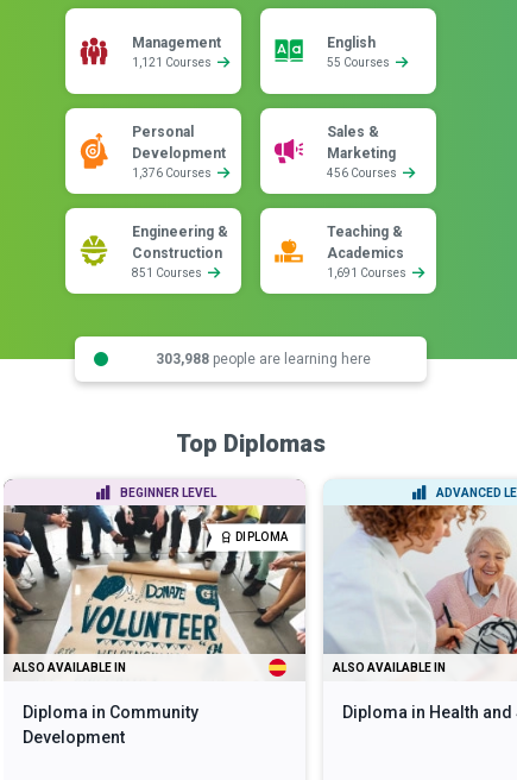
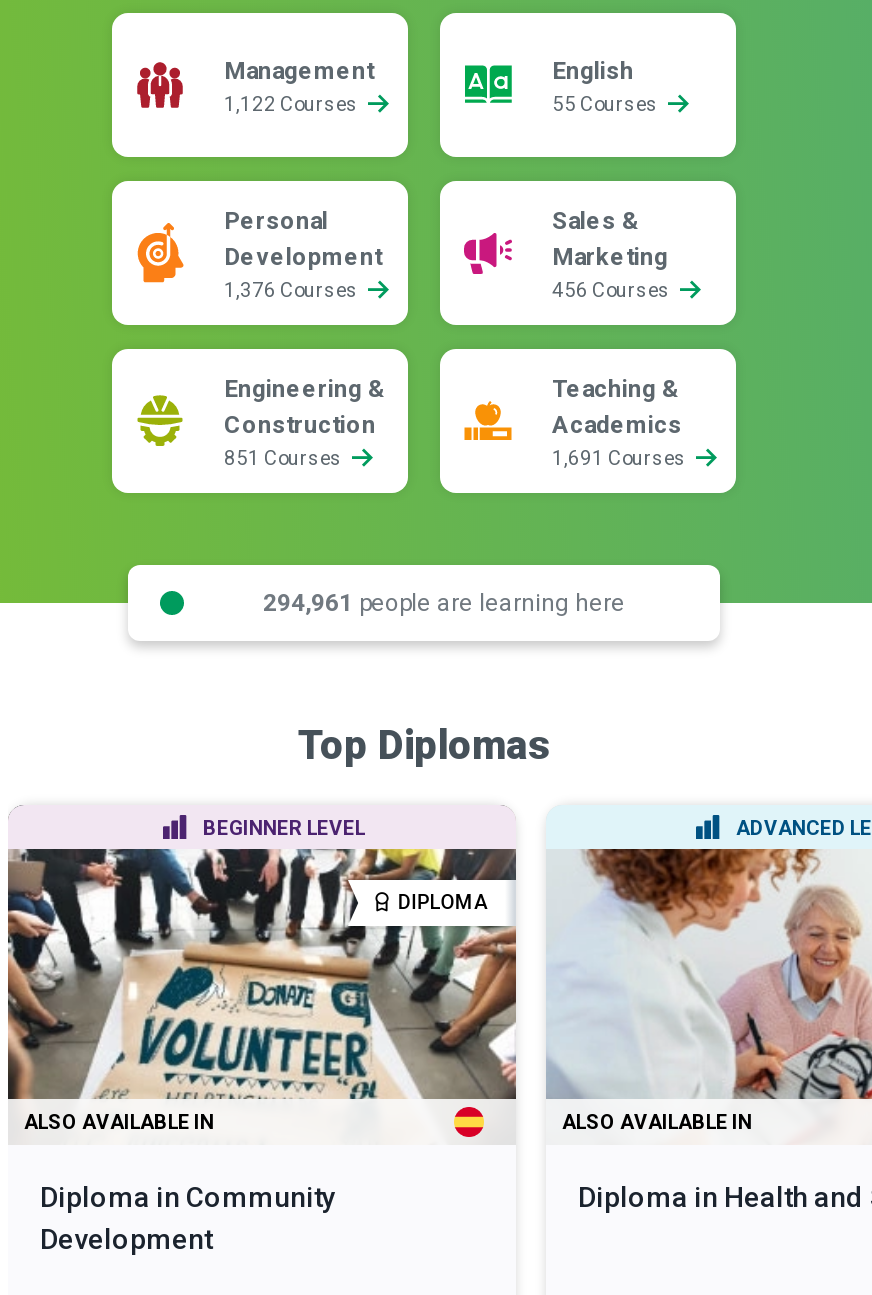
- 1,121 Courses
+ 1,122 Courses

- 303,988 people are learning here
+ 294,961 people are learning here
